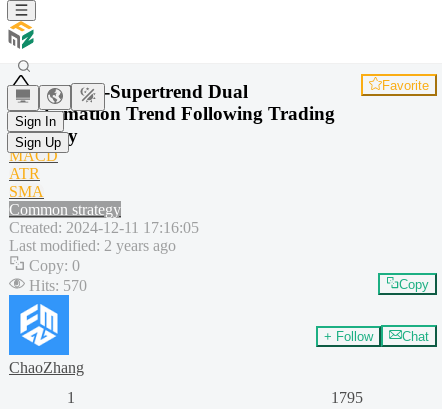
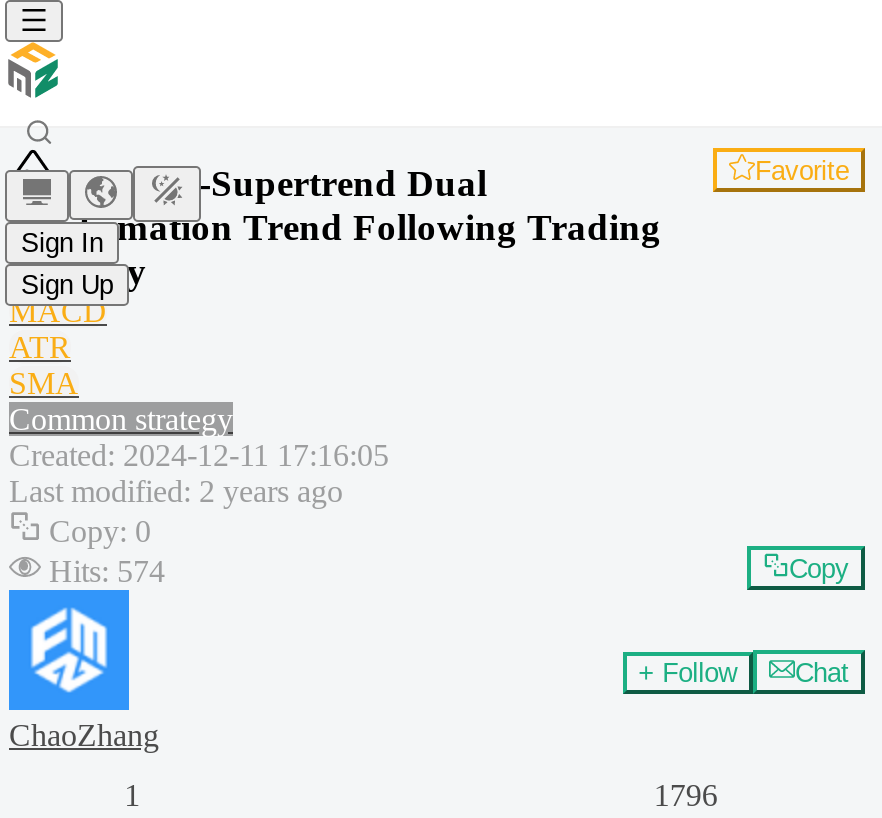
- Hits: 570
+ Hits: 574

- 1795
+ 1796
